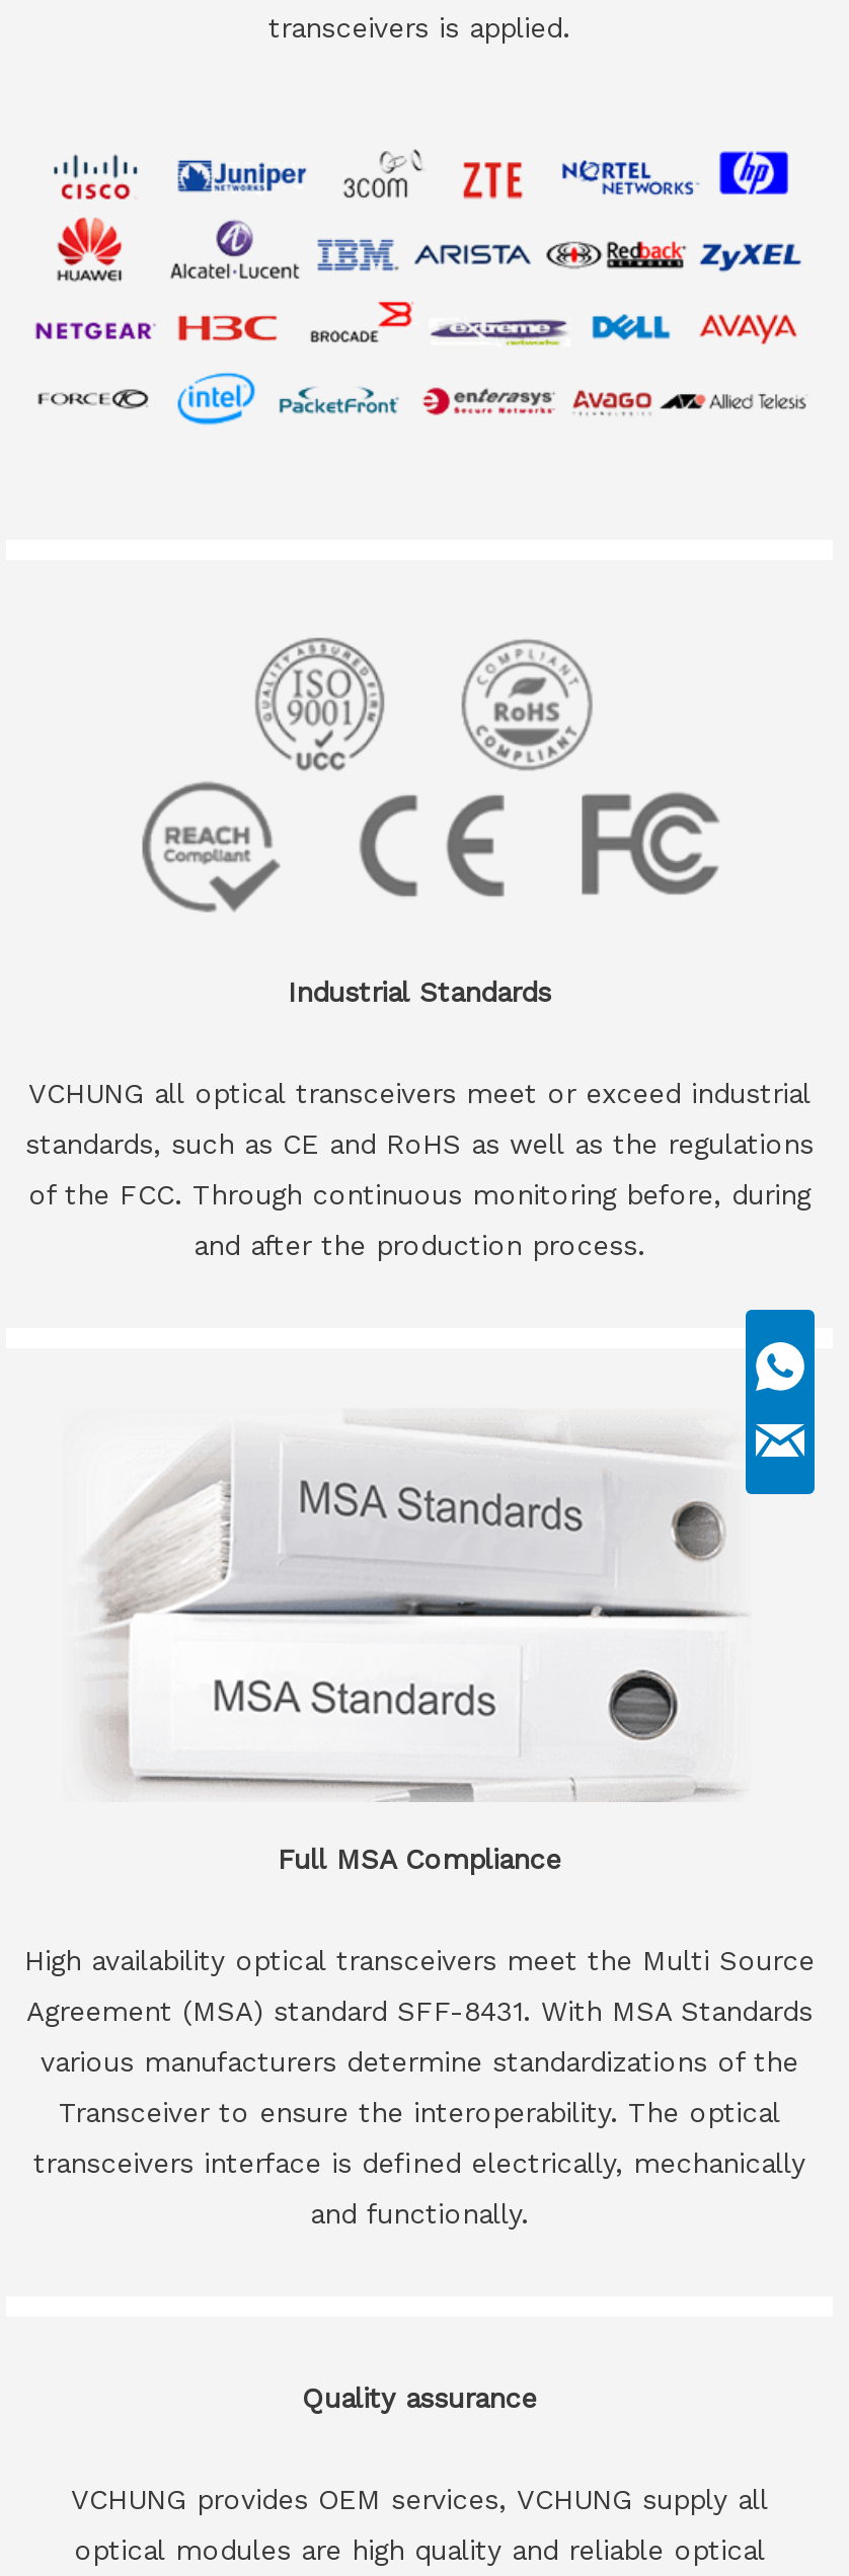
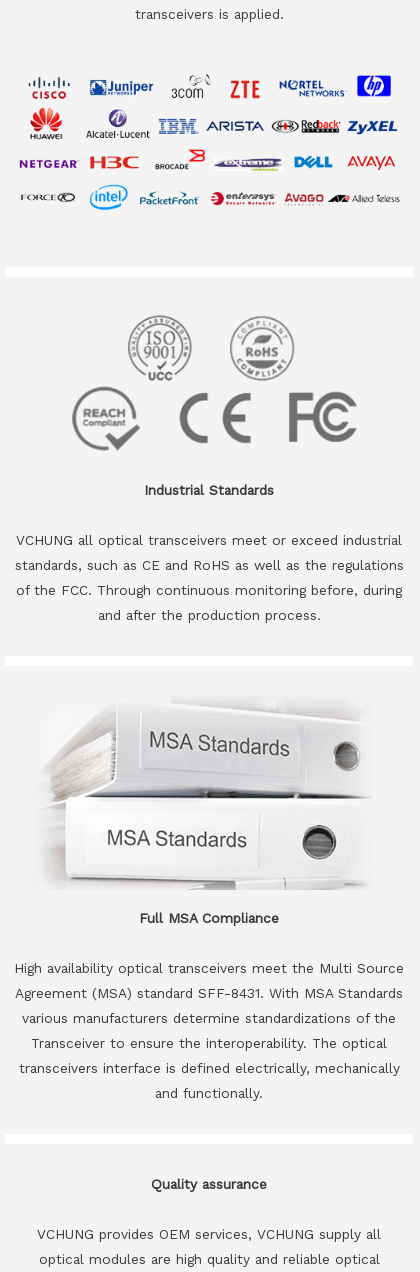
- [image]
